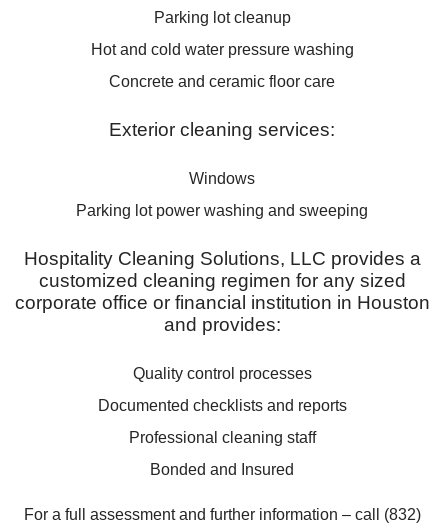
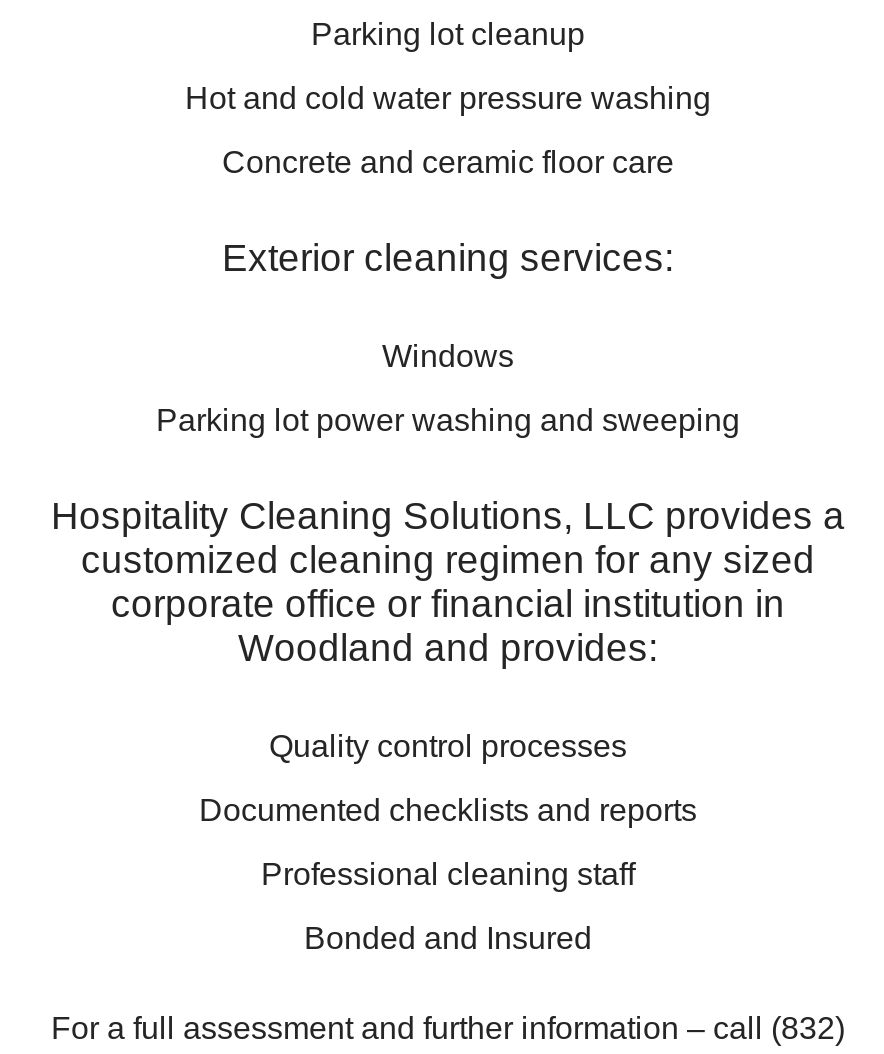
- corporate office or financial institution in Houston
- and provides:
+ corporate office or financial institution in
+ Woodland and provides:
